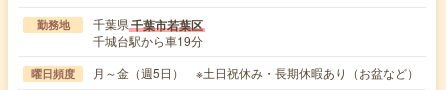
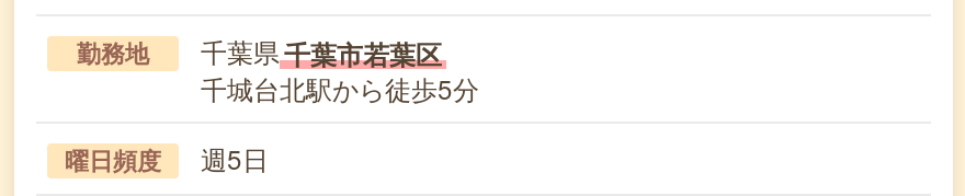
- 千城台駅から車19分
+ 千城台北駅から徒歩5分

- 月～金（週5日） ※土日祝休み・長期休暇あり（お盆など）
+ 週5日
